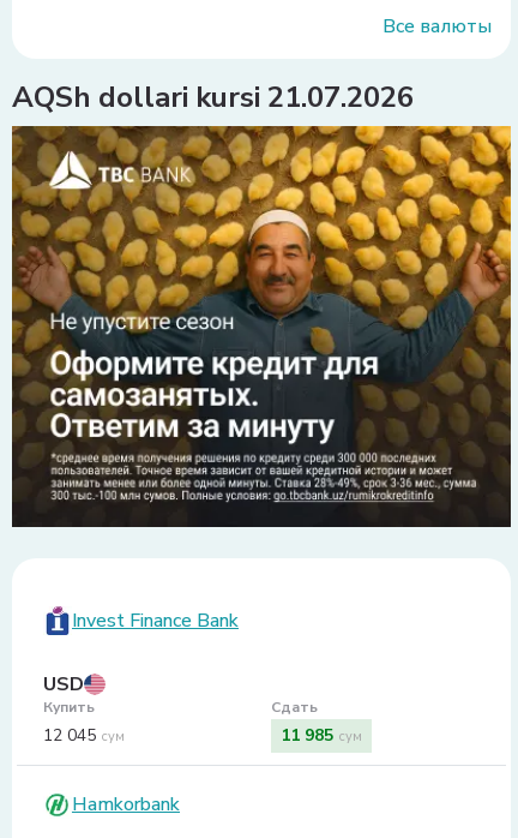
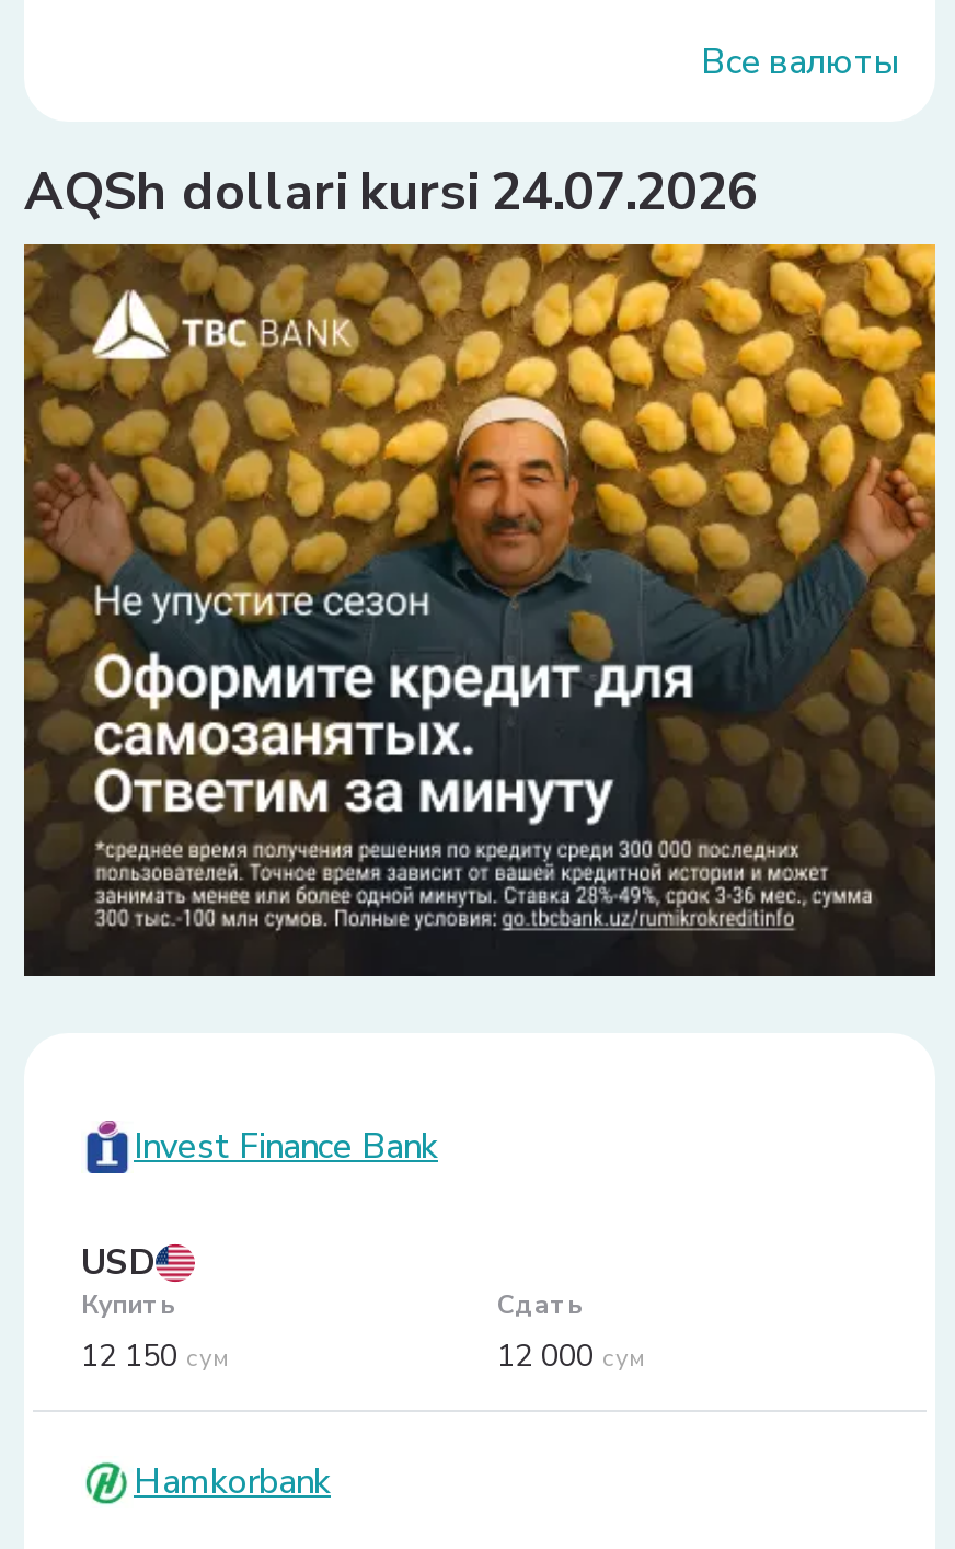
- AQSh dollari kursi 21.07.2026
+ AQSh dollari kursi 24.07.2026

- 12 045 сум
+ 12 150 сум

- 11 985 сум
+ 12 000 сум
